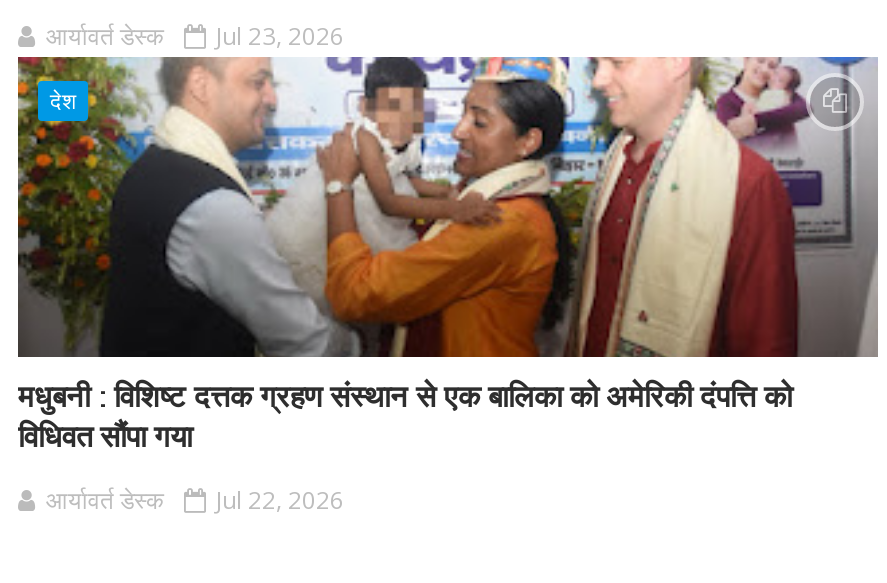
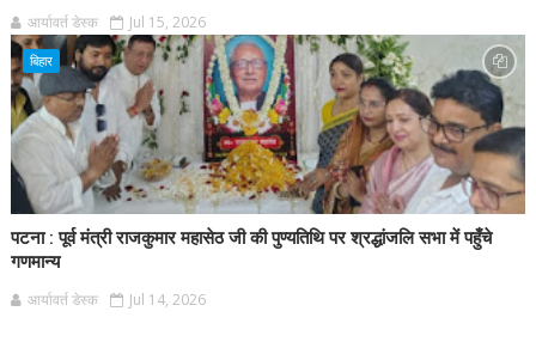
- आर्यावर्त डेस्क Jul 23, 2026
+ आर्यावर्त डेस्क Jul 15, 2026

- [image]
- देश
+ [image]
+ बिहार

- मधुबनी : विशिष्ट दत्तक ग्रहण संस्थान से एक बालिका को अमेरिकी दंपत्ति को
- विधिवत सौंपा गया
+ पटना : पूर्व मंत्री राजकुमार महासेठ जी की पुण्यतिथि पर श्रद्धांजलि सभा में पहुँचे
+ गणमान्य

- आर्यावर्त डेस्क Jul 22, 2026
+ आर्यावर्त डेस्क Jul 14, 2026
